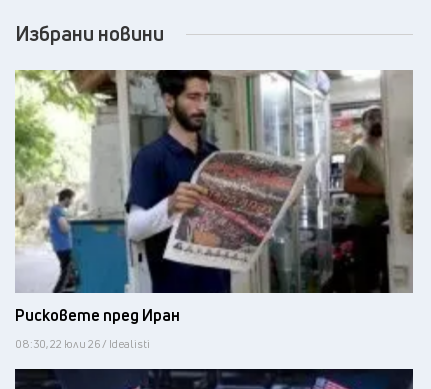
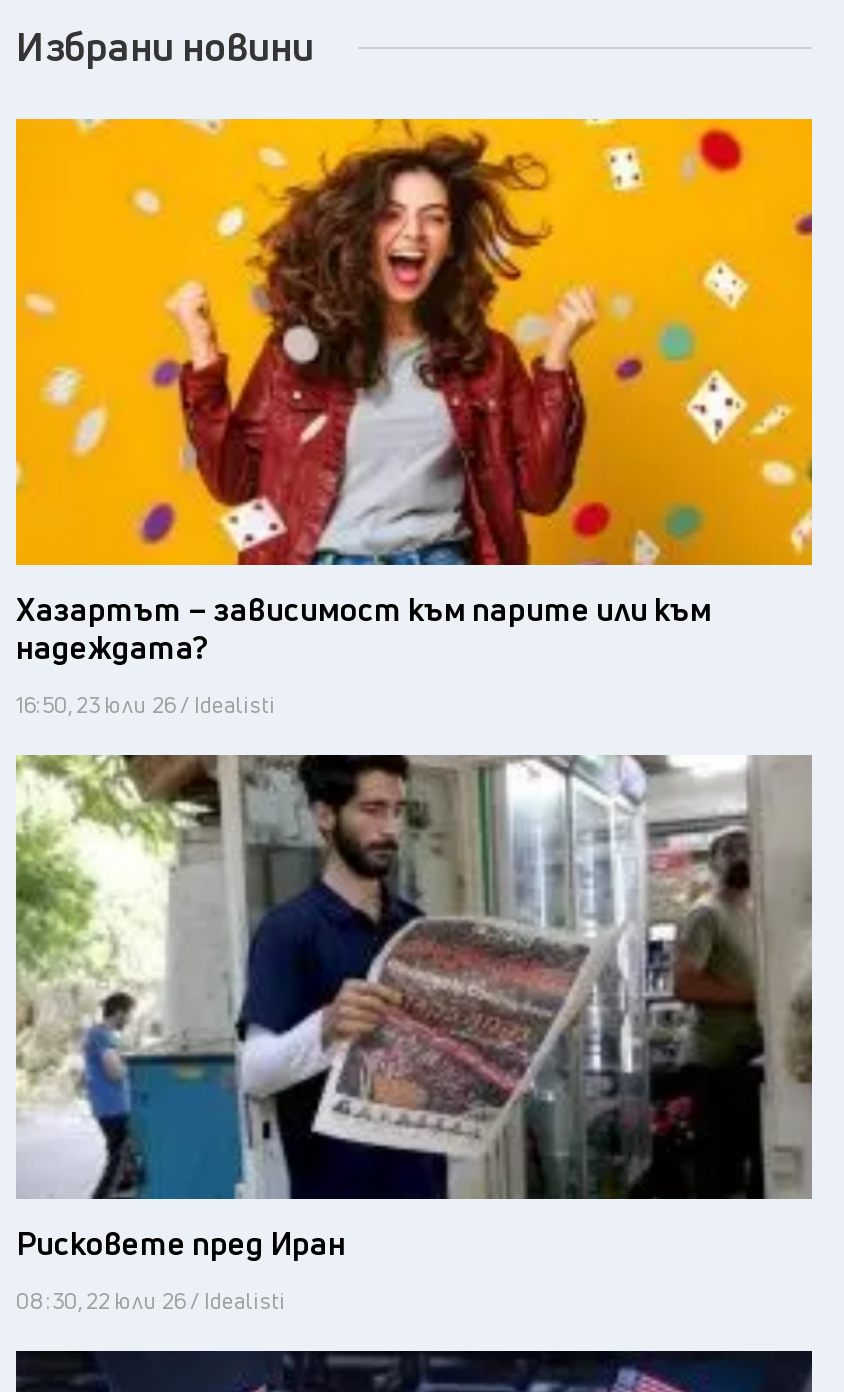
+ [image]
+ Хазартът – зависимост към парите или към
+ надеждата?
+ 16:50, 23 юли 26 / Idealisti
